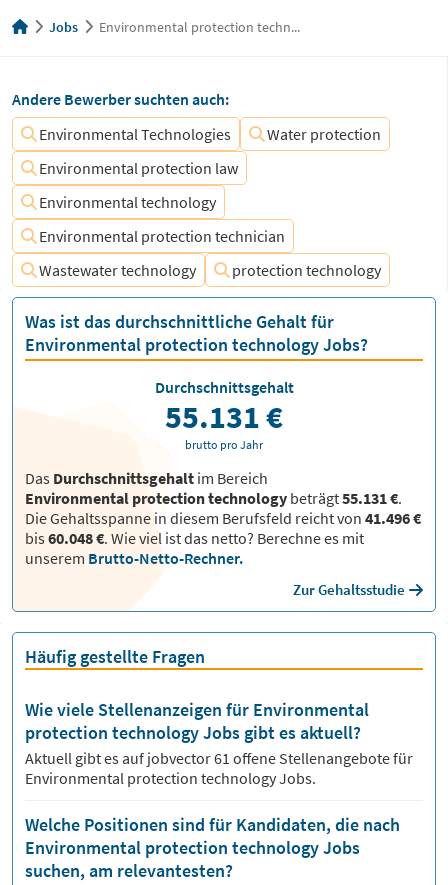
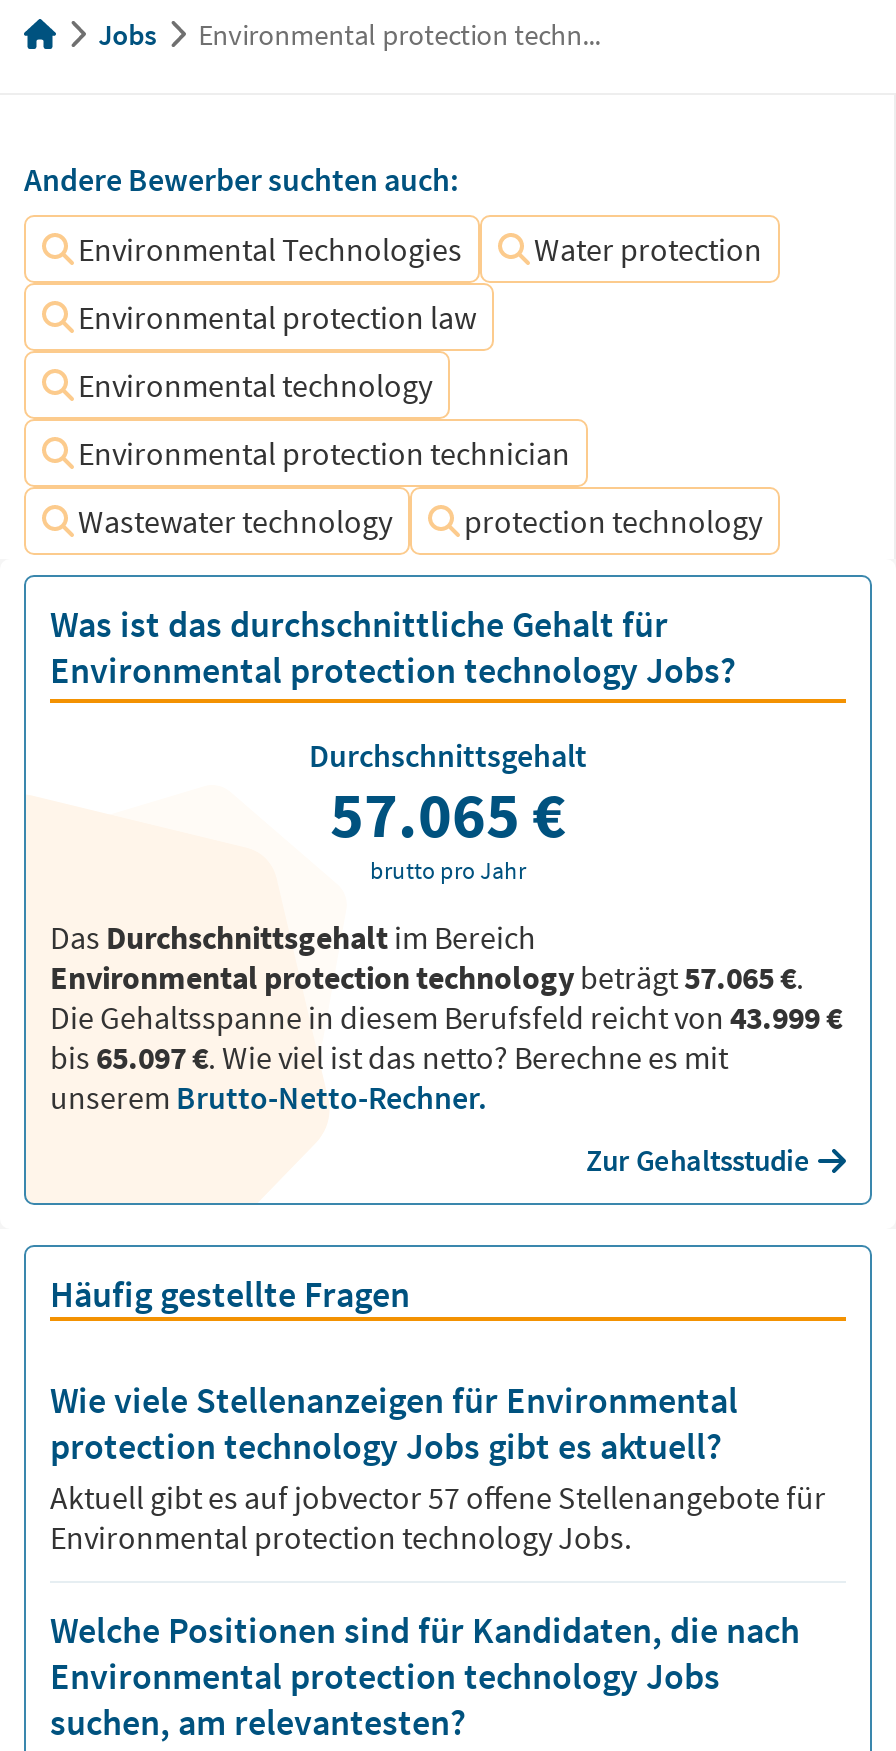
- 55.131 €
+ 57.065 €

- Environmental protection technology beträgt 55.131 €.
+ Environmental protection technology beträgt 57.065 €.

- Die Gehaltsspanne in diesem Berufsfeld reicht von 41.496 €
+ Die Gehaltsspanne in diesem Berufsfeld reicht von 43.999 €

- bis 60.048 €. Wie viel ist das netto? Berechne es mit
+ bis 65.097 €. Wie viel ist das netto? Berechne es mit

- Aktuell gibt es auf jobvector 61 offene Stellenangebote für
+ Aktuell gibt es auf jobvector 57 offene Stellenangebote für
